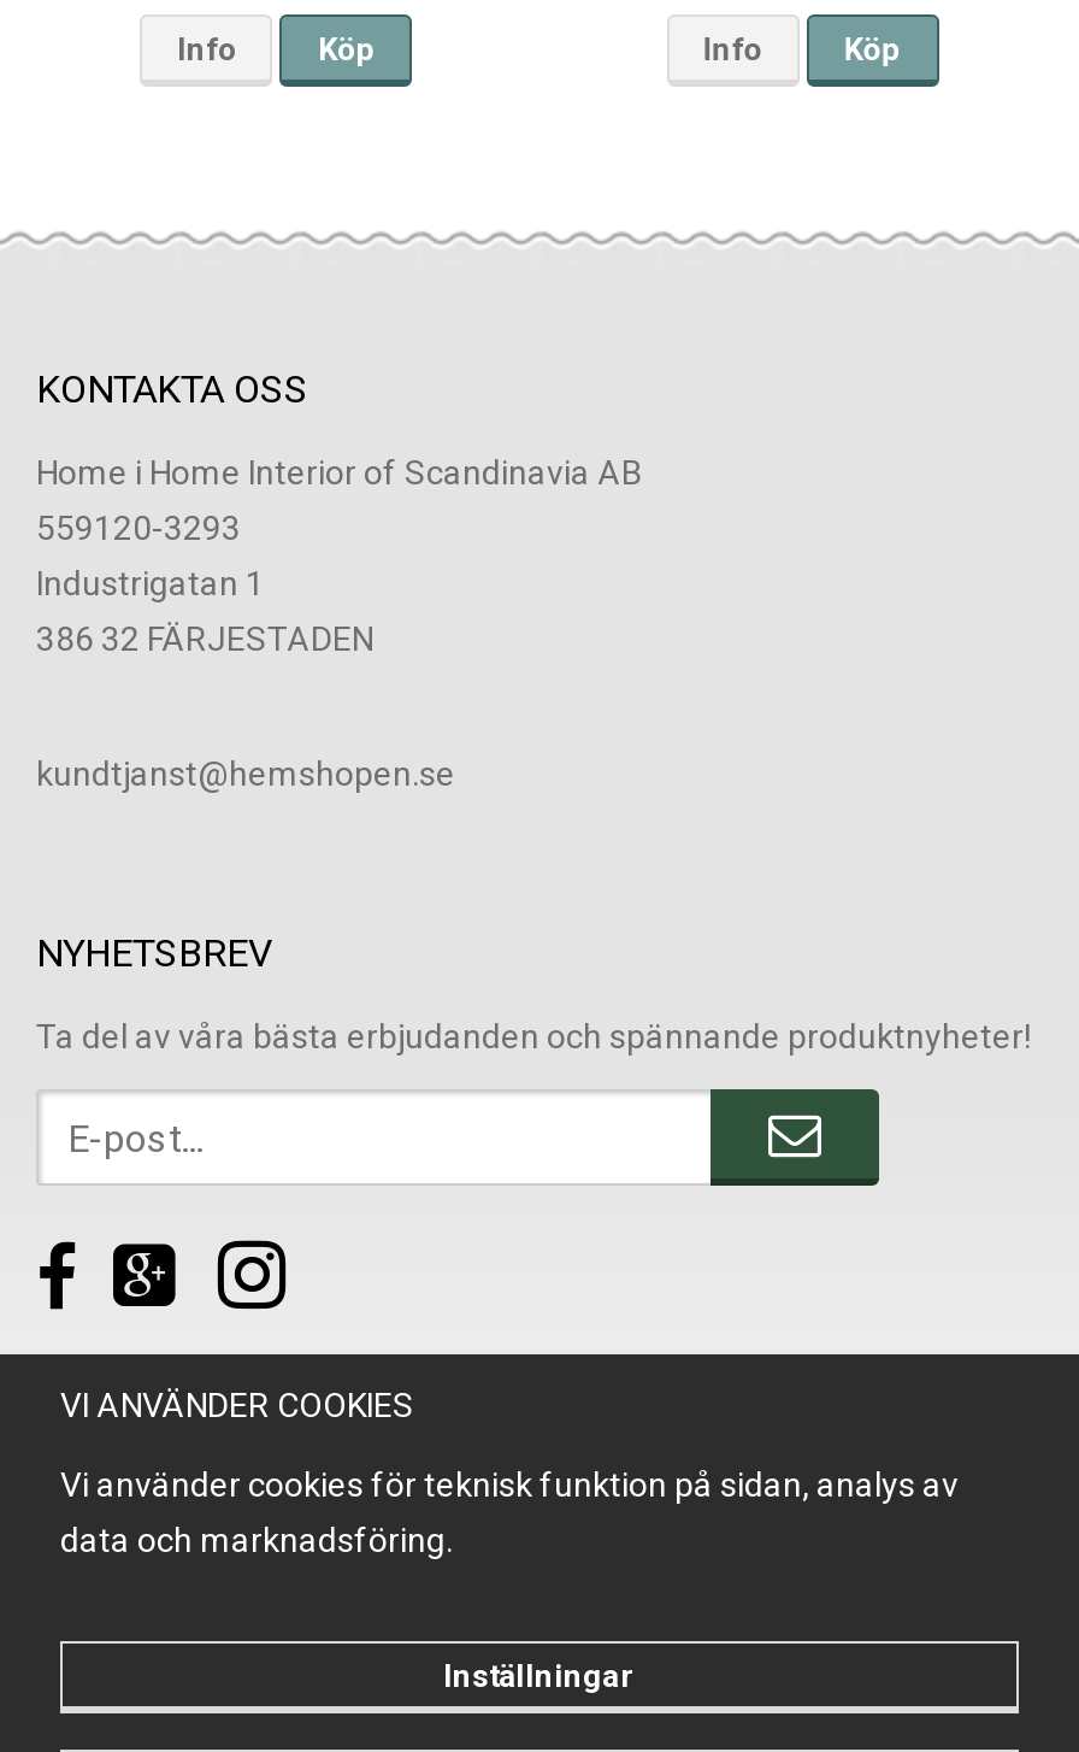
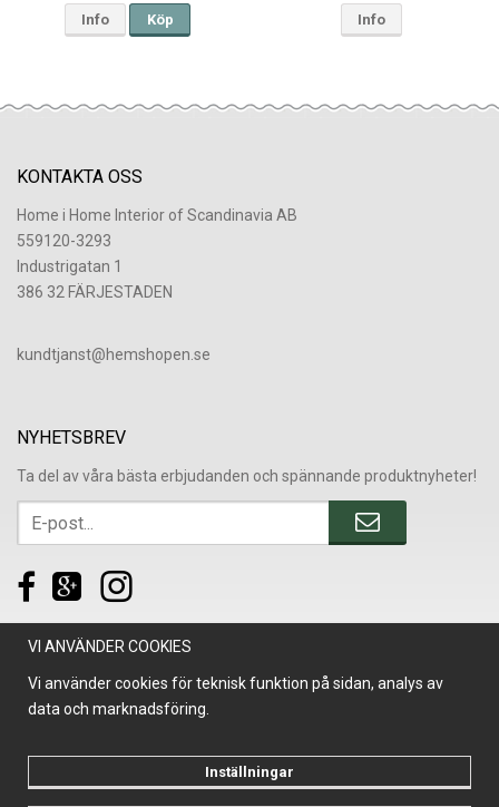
- Köp
